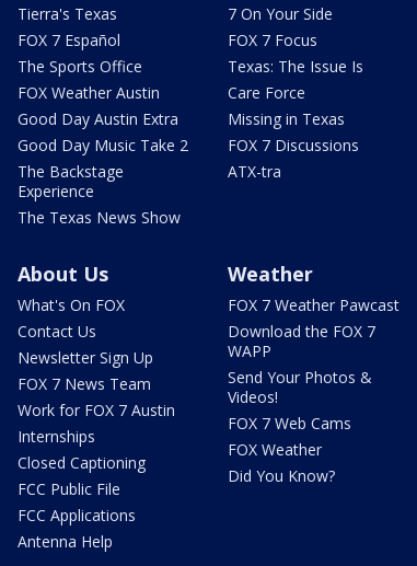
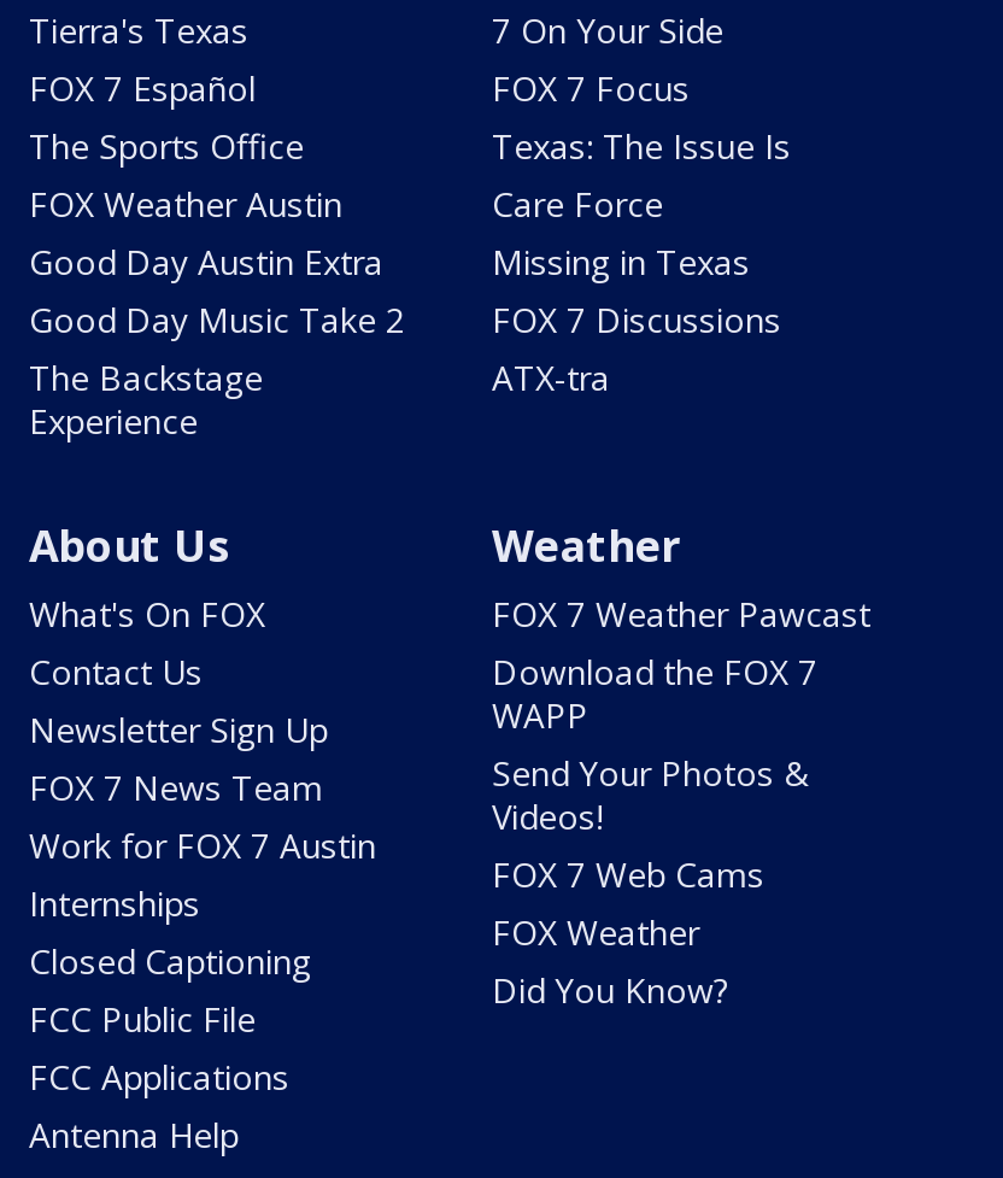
- The Texas News Show
